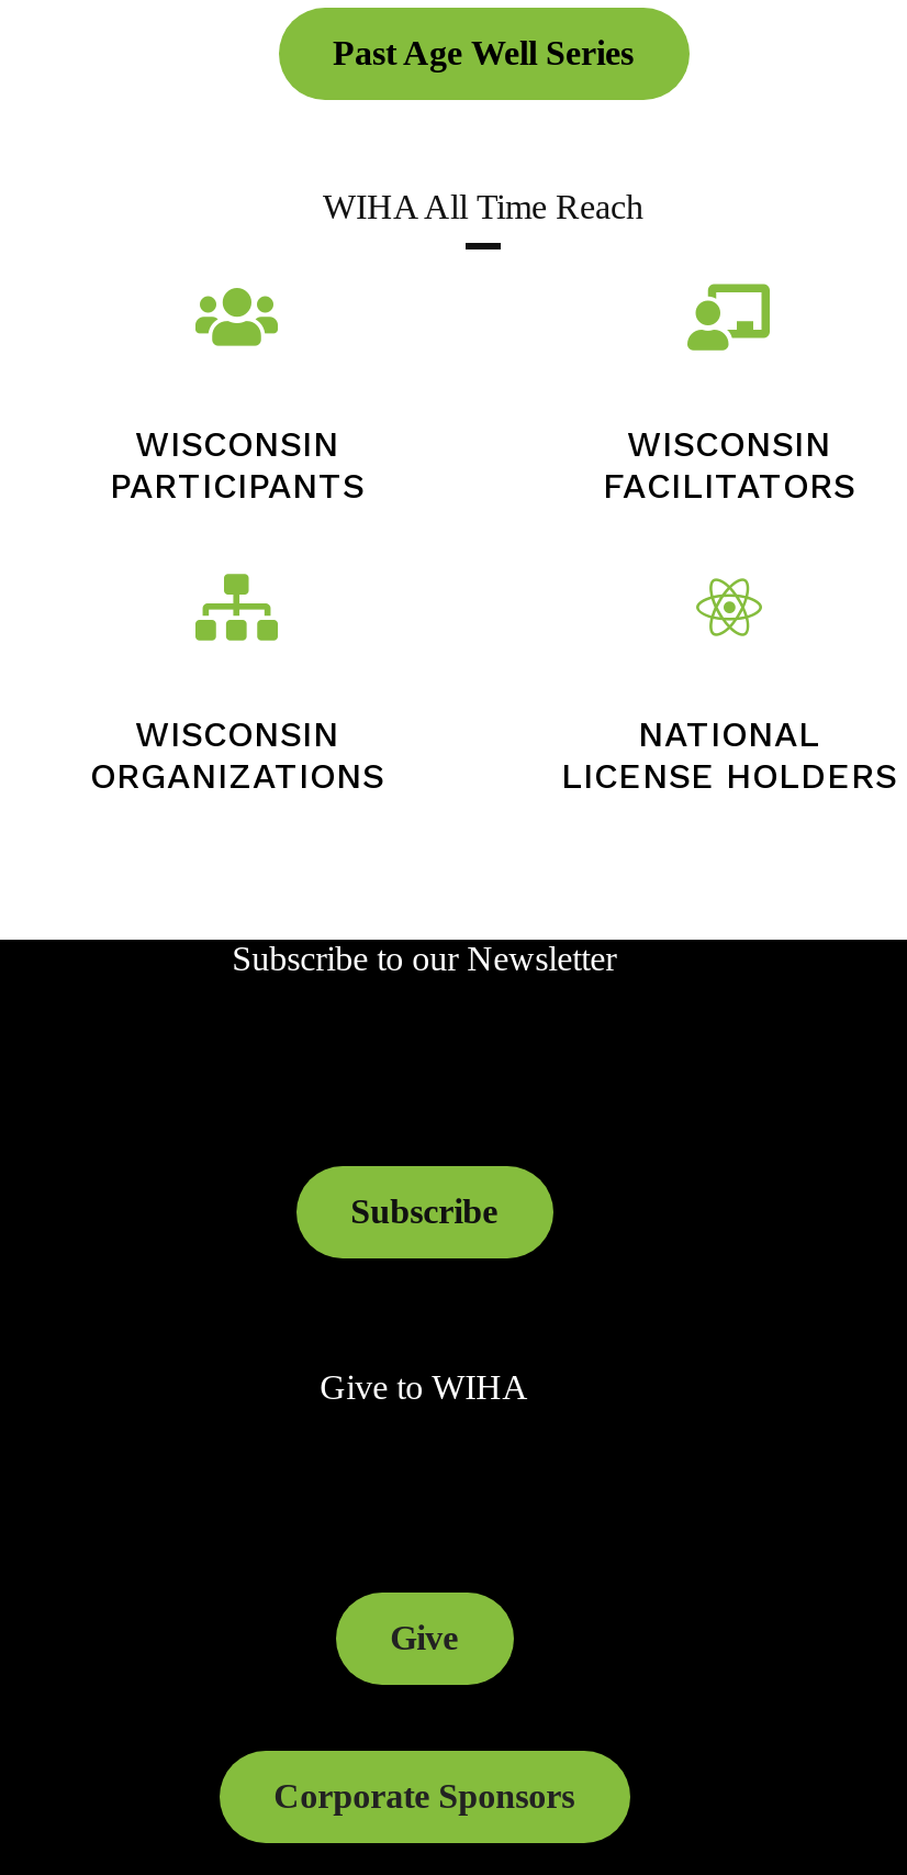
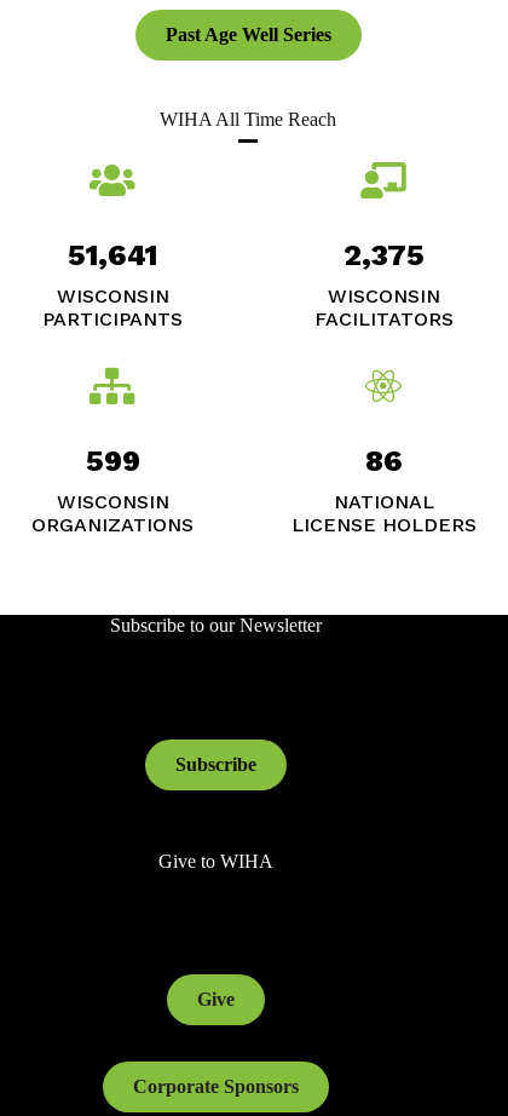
+ 51,641

+ 2,375

+ 599

+ 86
